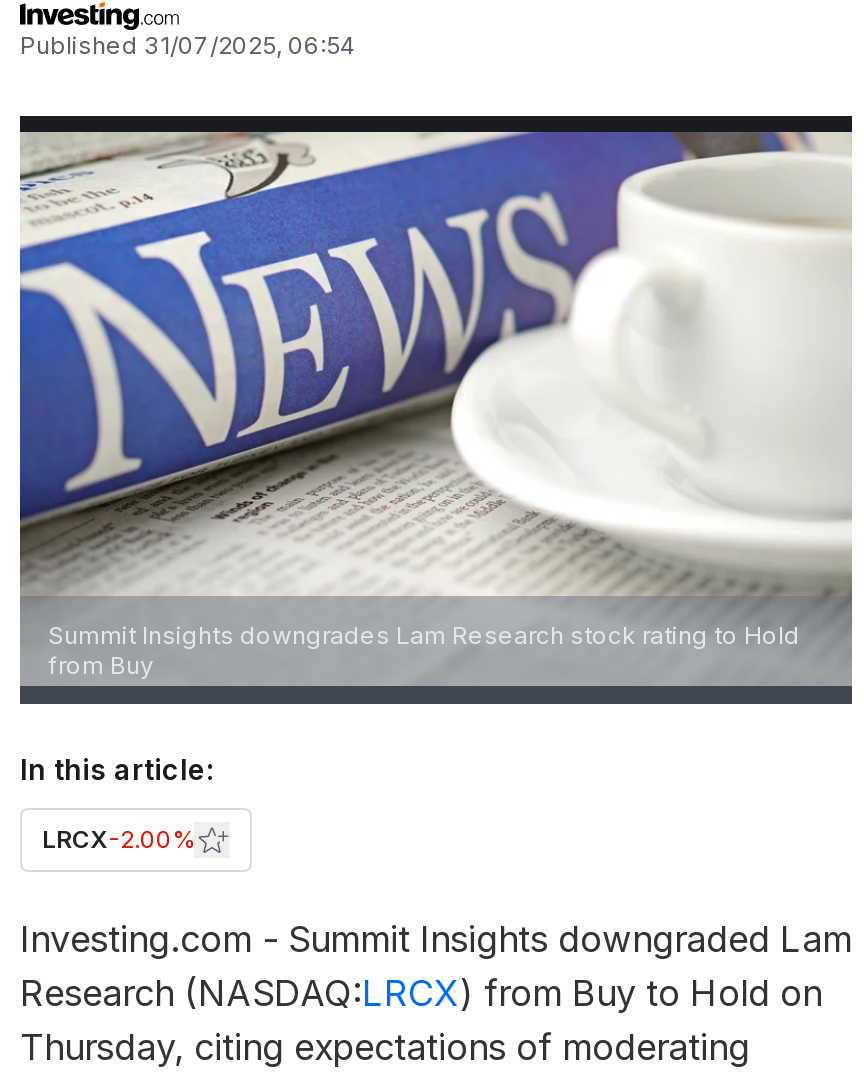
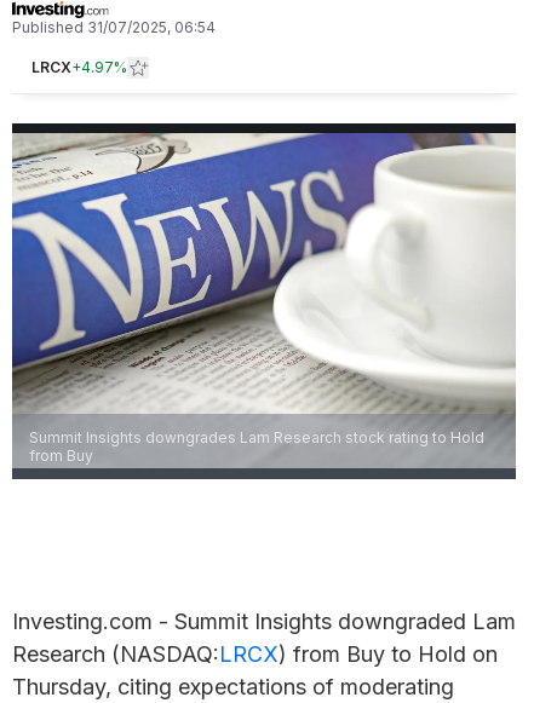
+ LRCX+4.97%

- In this article:
- LRCX-2.00%
